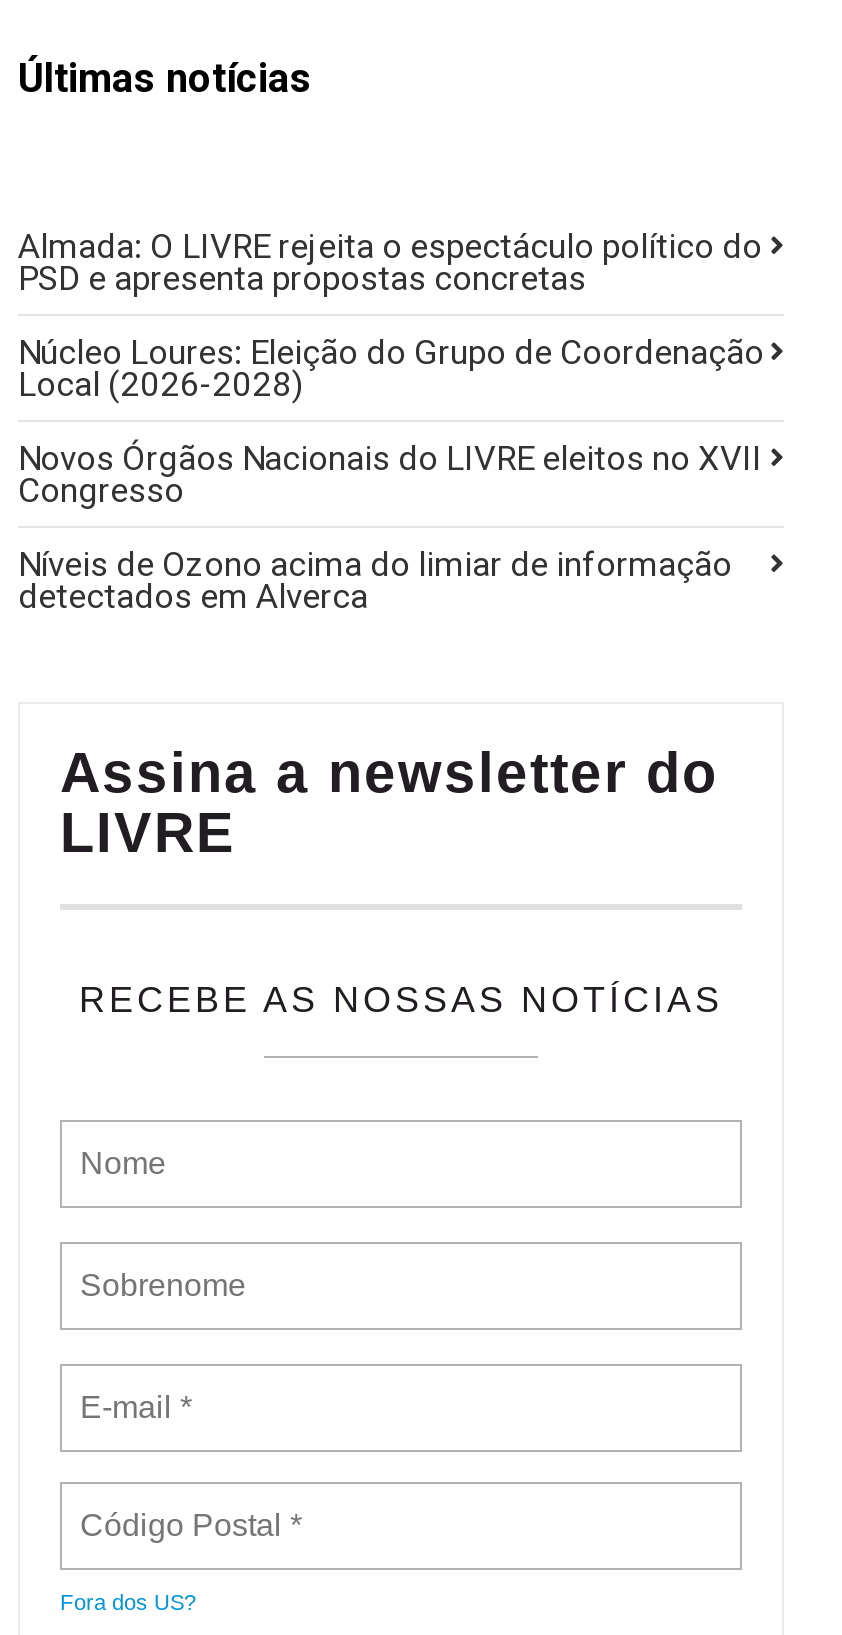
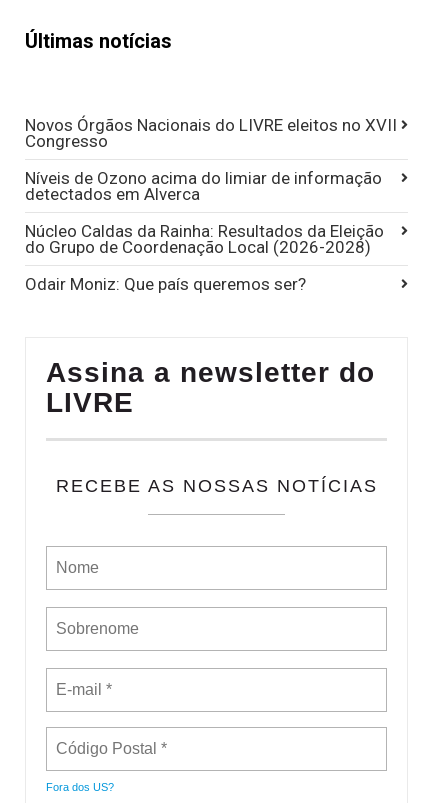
- Almada: O LIVRE rejeita o espectáculo político do
- PSD e apresenta propostas concretas
- Núcleo Loures: Eleição do Grupo de Coordenação
- Local (2026-2028)

moved up: Novos Órgãos Nacionais do LIVRE eleitos no XVII | Congresso | Níveis de Ozono acima do limiar de informação | detectados em Alverca

+ Núcleo Caldas da Rainha: Resultados da Eleição
+ do Grupo de Coordenação Local (2026-2028)
+ Odair Moniz: Que país queremos ser?
